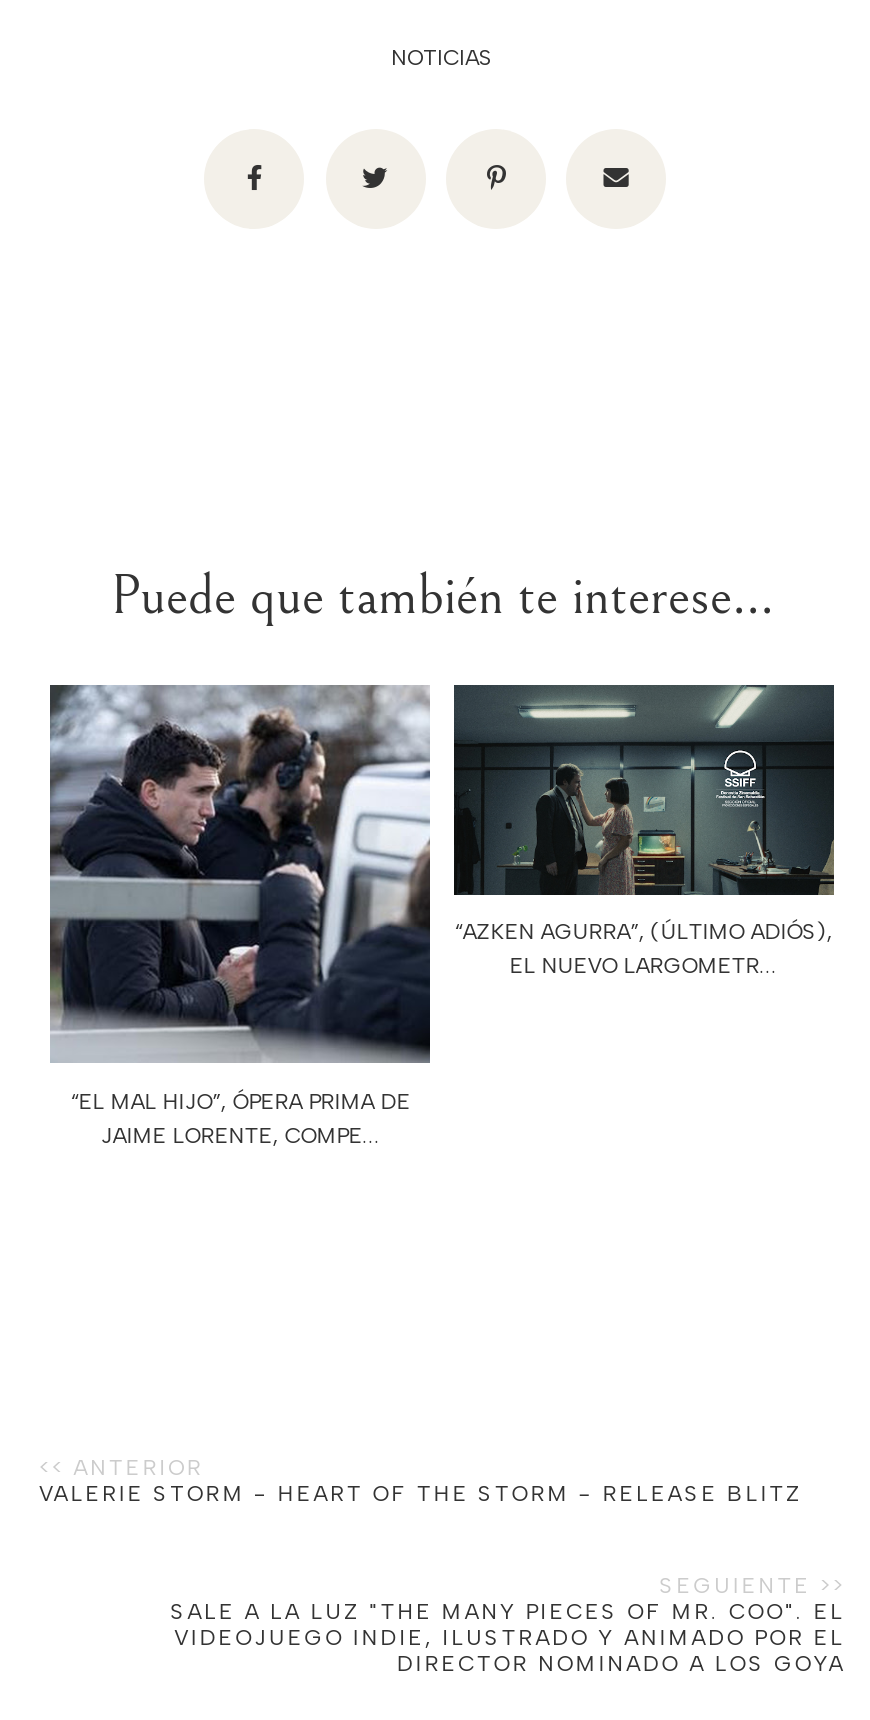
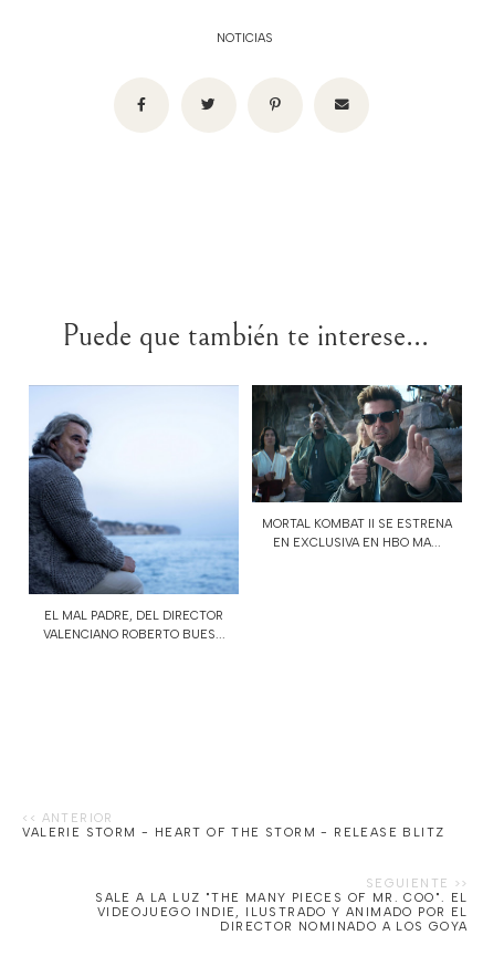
- [image]
- “EL MAL HIJO”, ÓPERA PRIMA DE
- JAIME LORENTE, COMPE...
+ [image]
+ EL MAL PADRE, DEL DIRECTOR
+ VALENCIANO ROBERTO BUES...

- [image]
- “AZKEN AGURRA”, (ÚLTIMO ADIÓS),
- EL NUEVO LARGOMETR...
+ [image]
+ MORTAL KOMBAT II SE ESTRENA
+ EN EXCLUSIVA EN HBO MA...
